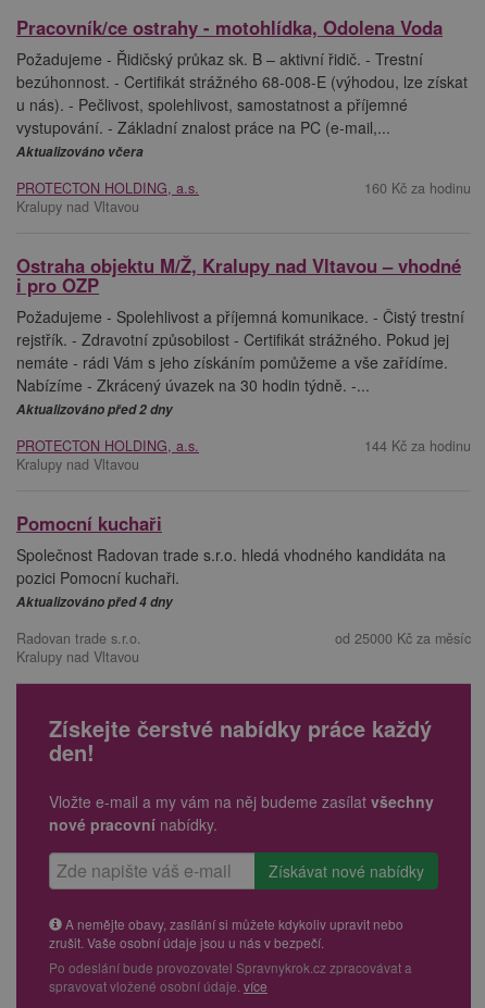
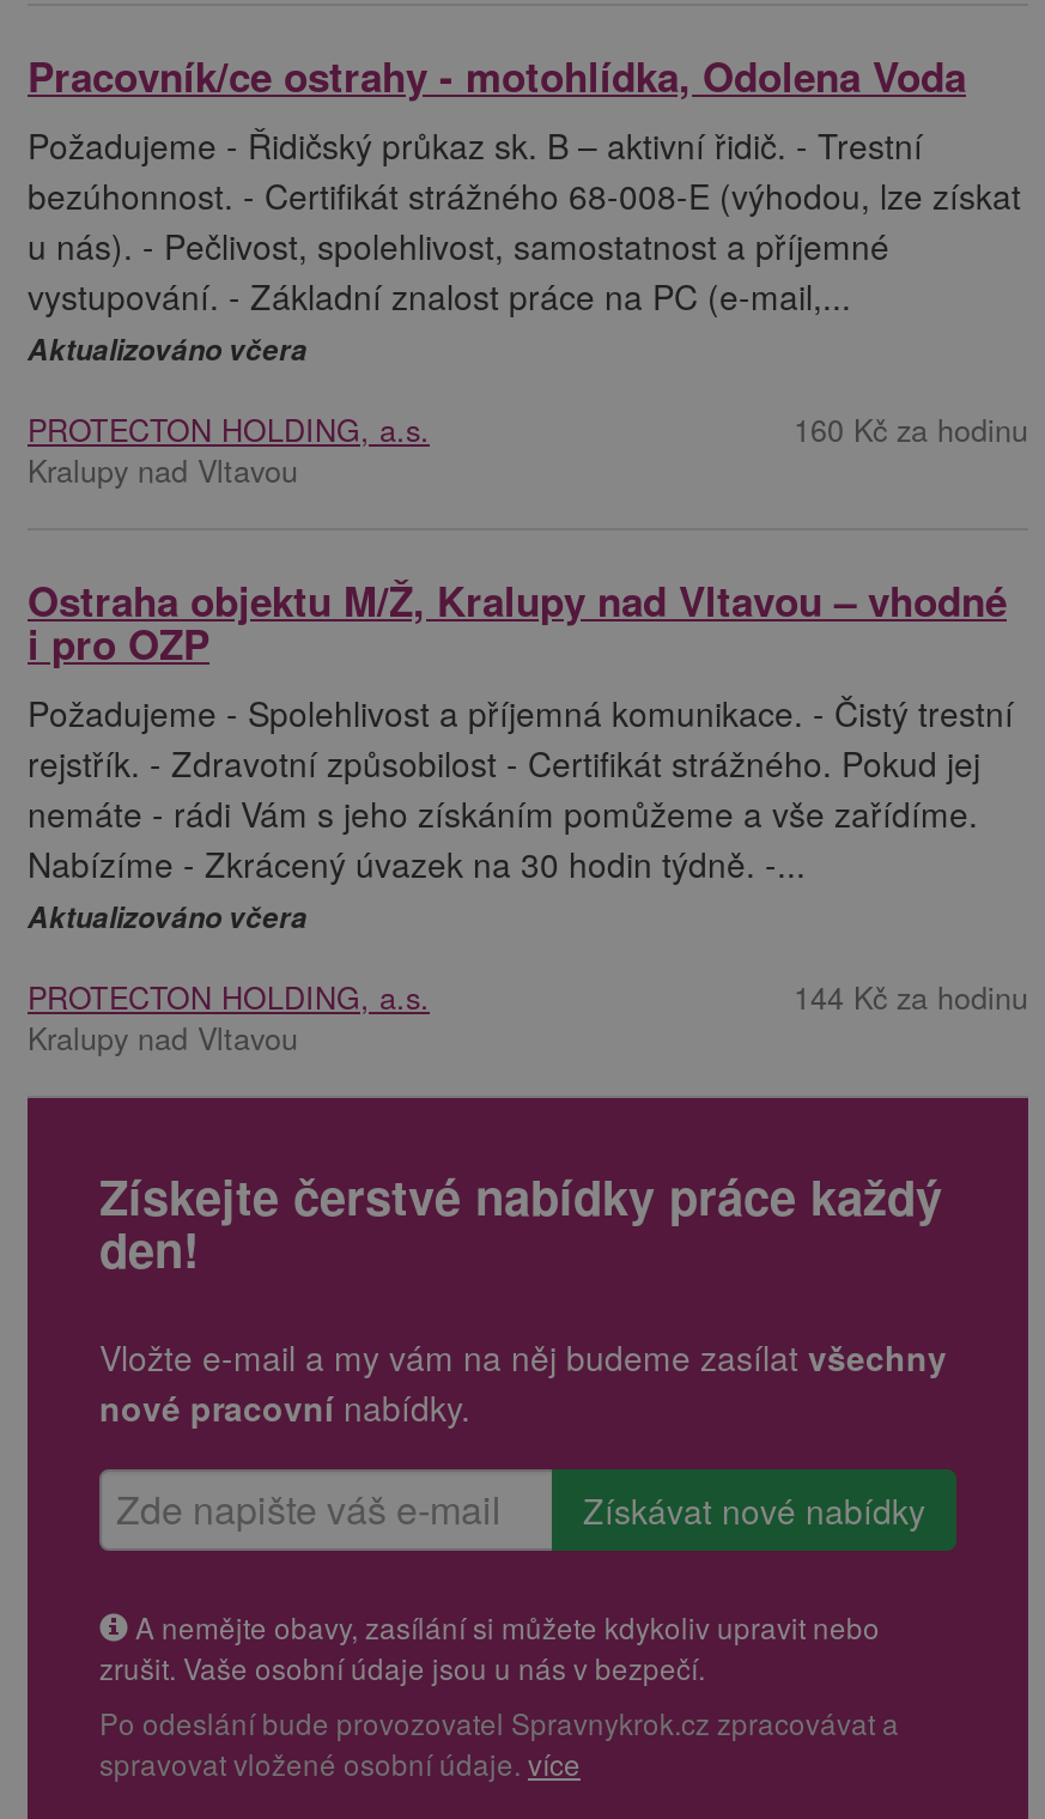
- Aktualizováno před 2 dny
+ Aktualizováno včera

- Pomocní kuchaři
- Společnost Radovan trade s.r.o. hledá vhodného kandidáta na
- pozici Pomocní kuchaři.
- Aktualizováno před 4 dny
- Radovan trade s.r.o.
- Kralupy nad Vltavou

- od 25000 Kč za měsíc
